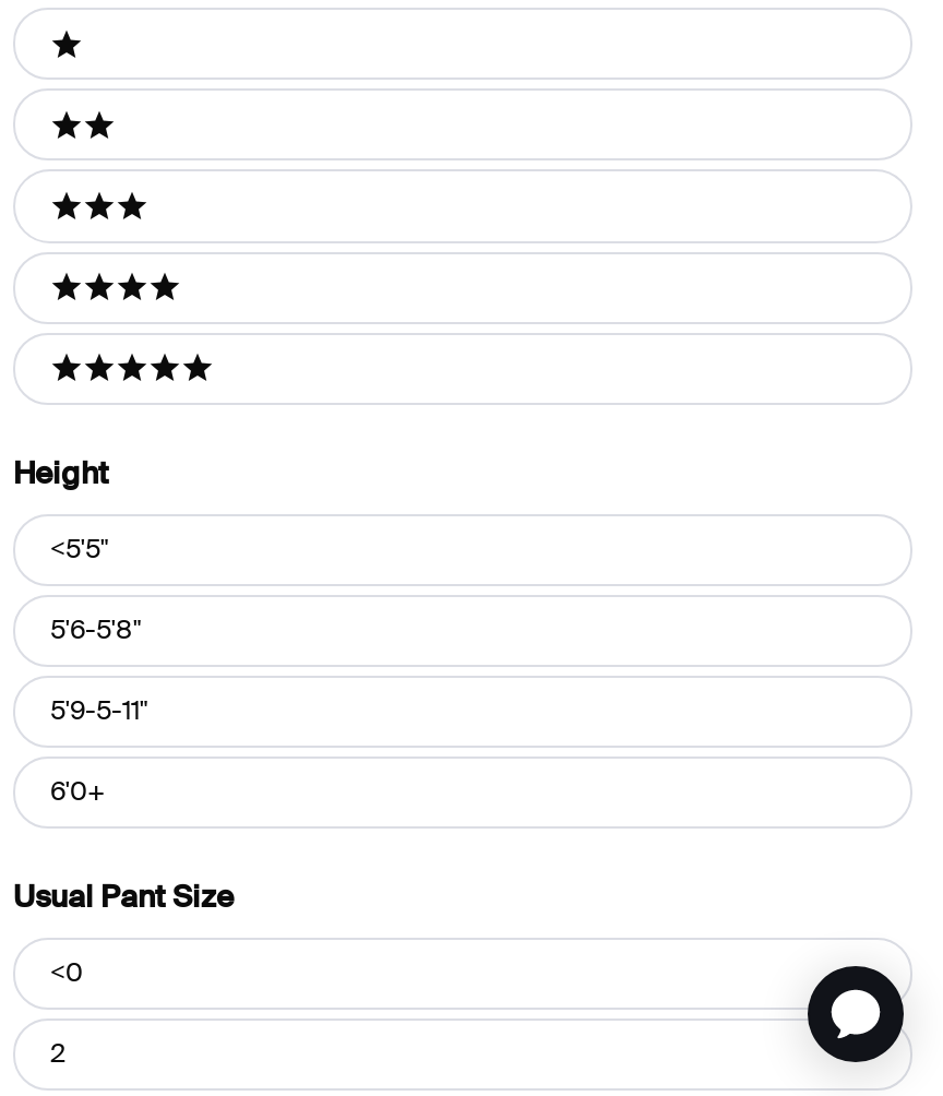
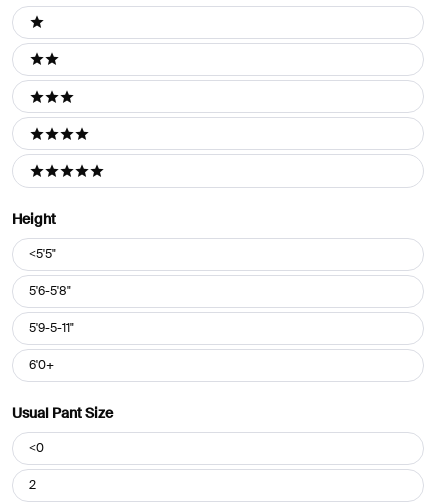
- [image]
